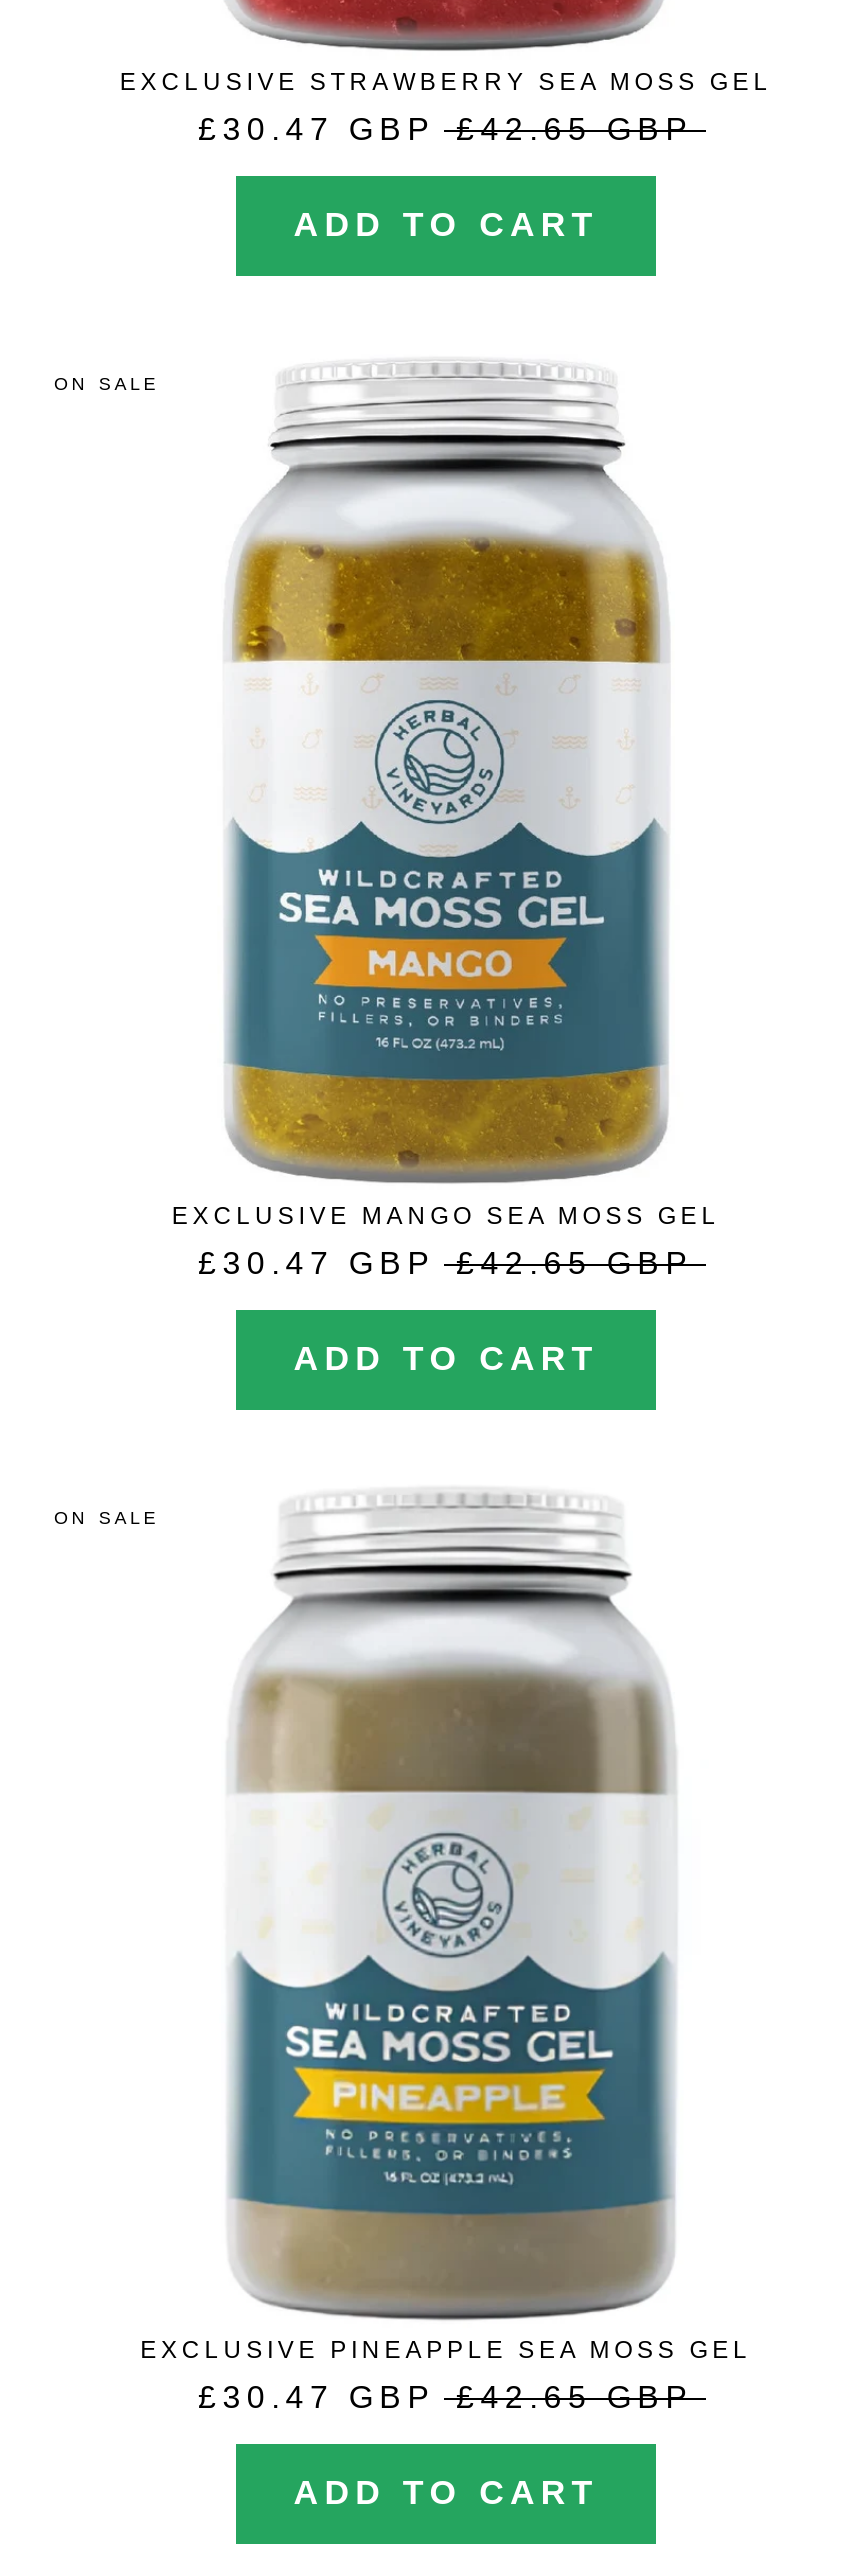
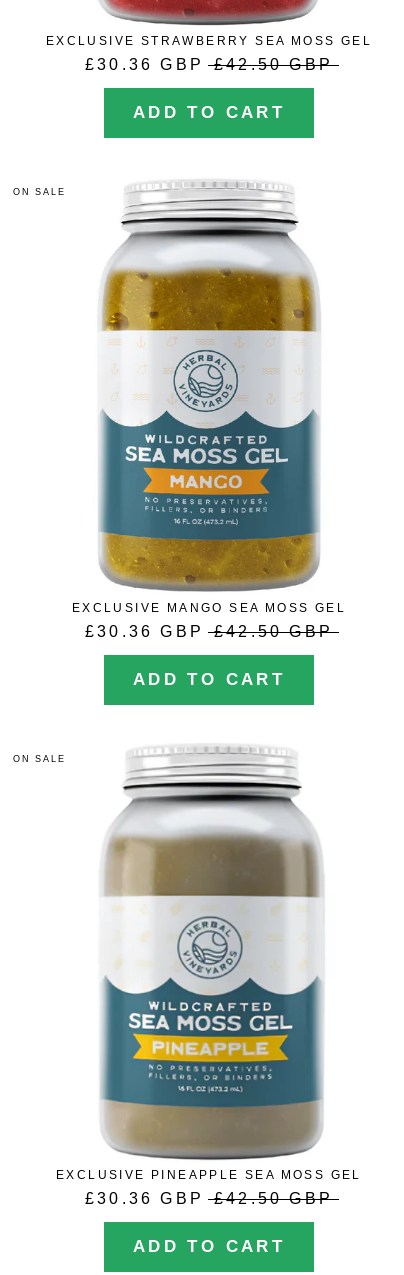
- £30.47 GBP £42.65 GBP
+ £30.36 GBP £42.50 GBP

- £30.47 GBP £42.65 GBP
+ £30.36 GBP £42.50 GBP

- £30.47 GBP £42.65 GBP
+ £30.36 GBP £42.50 GBP
